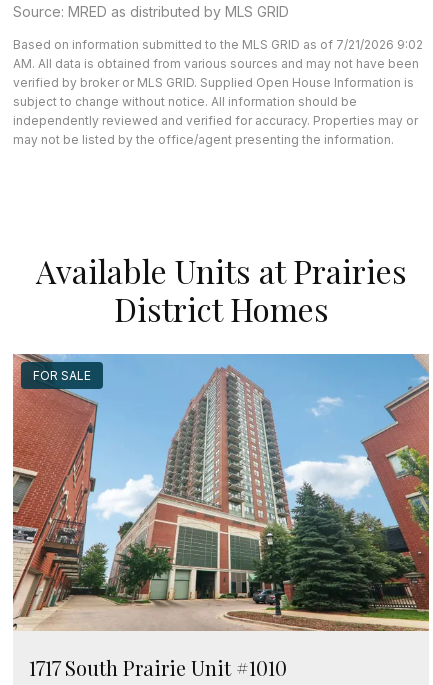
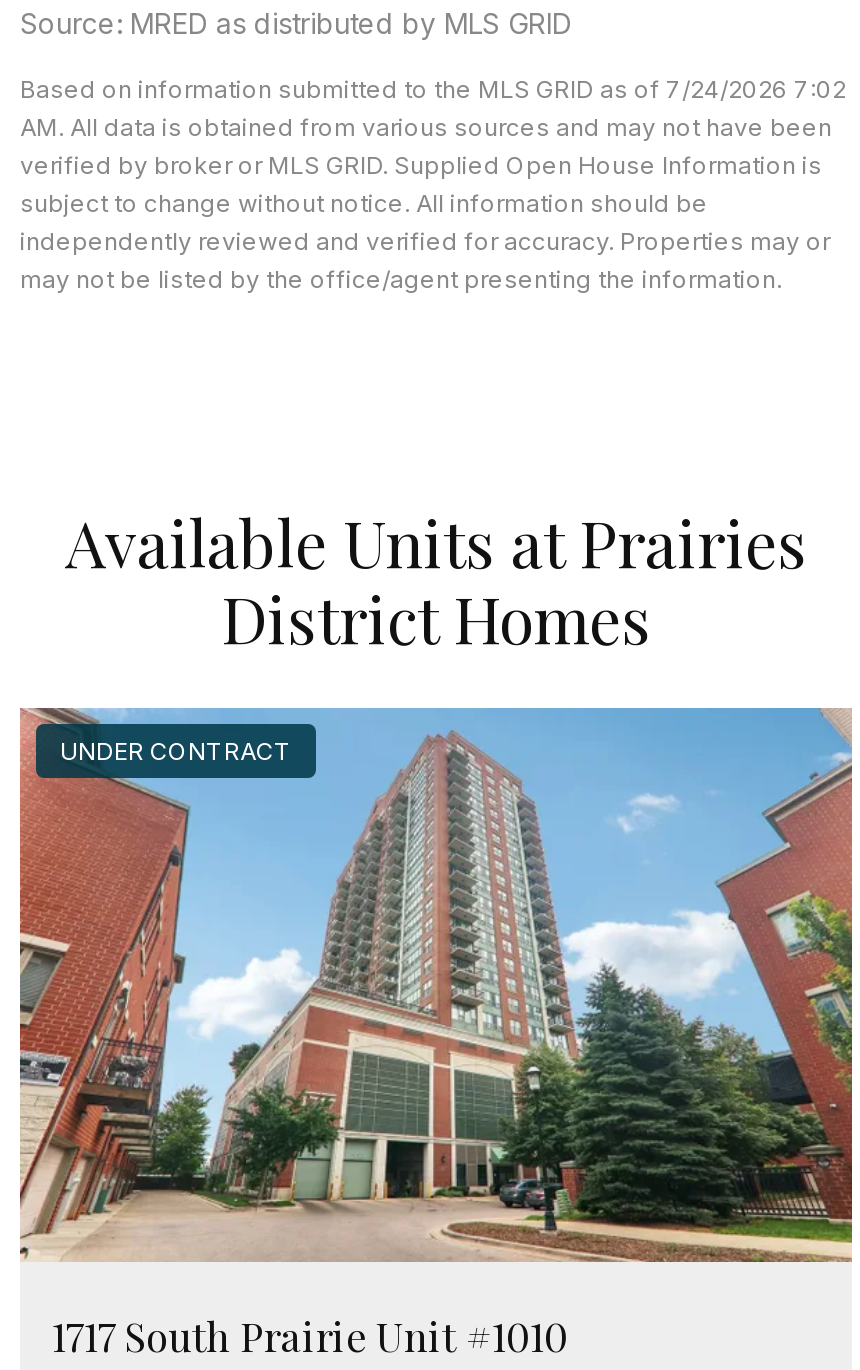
- Based on information submitted to the MLS GRID as of 7/21/2026 9:02
+ Based on information submitted to the MLS GRID as of 7/24/2026 7:02

- FOR SALE
+ UNDER CONTRACT
